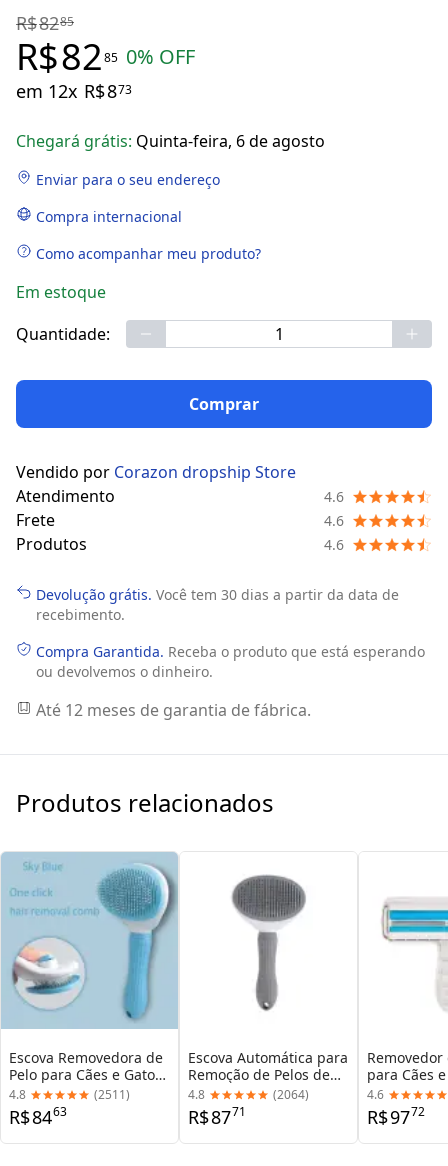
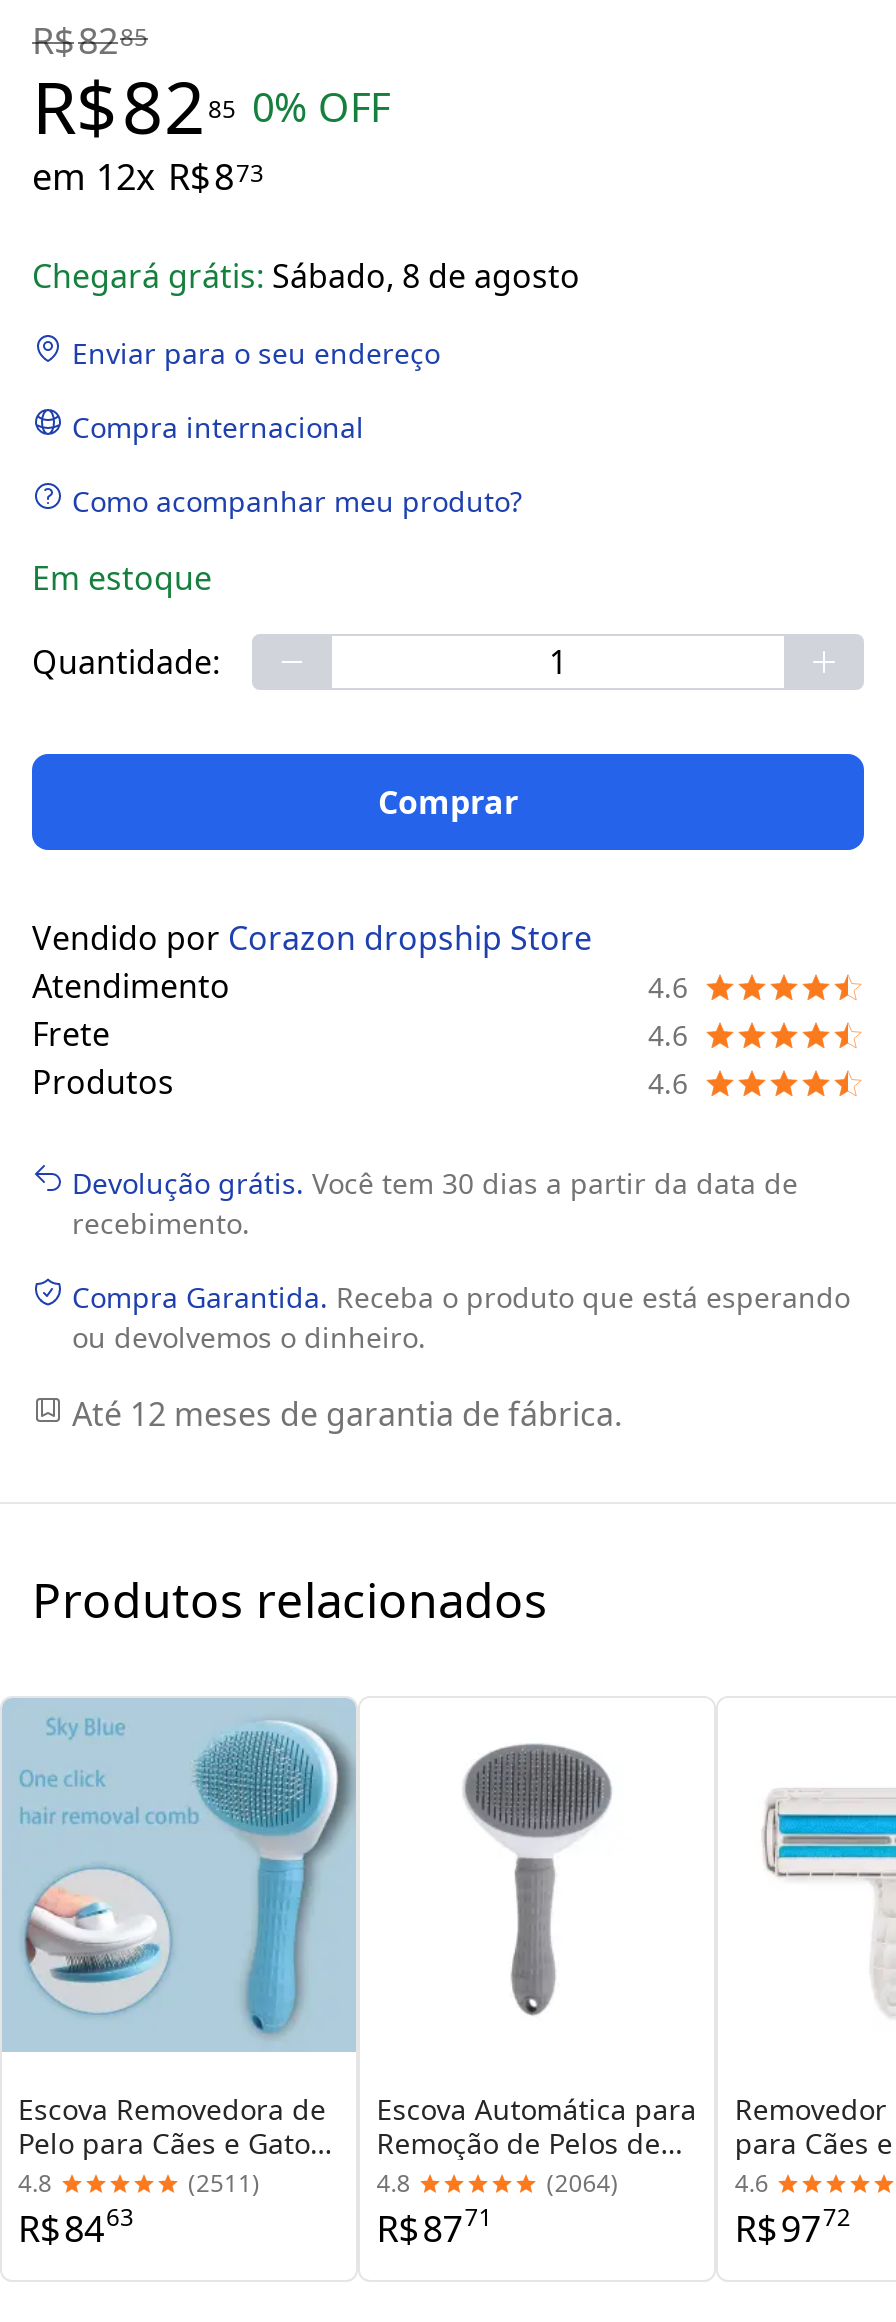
- Chegará grátis: Quinta-feira, 6 de agosto
+ Chegará grátis: Sábado, 8 de agosto
